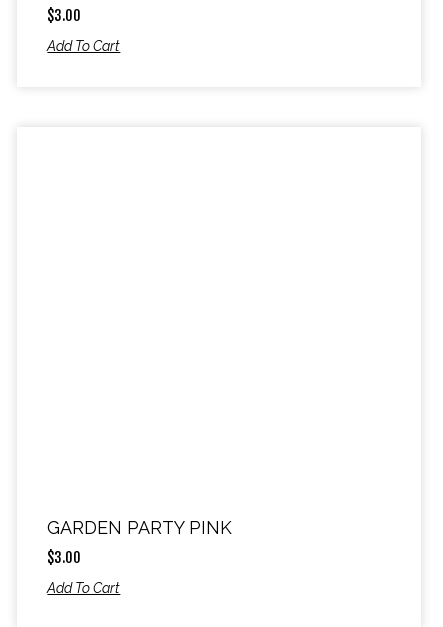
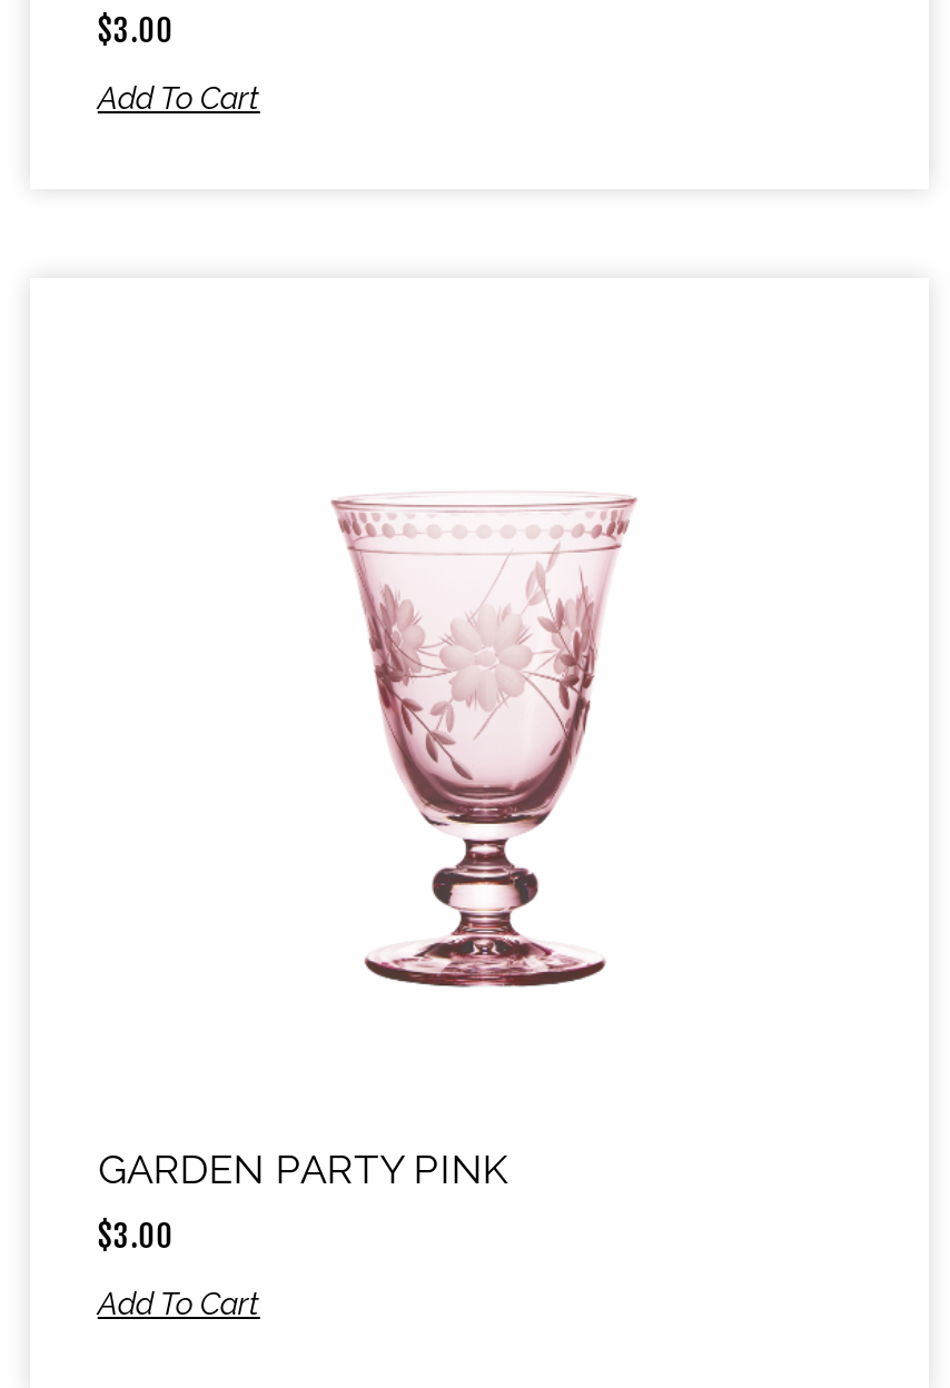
+ [image]
